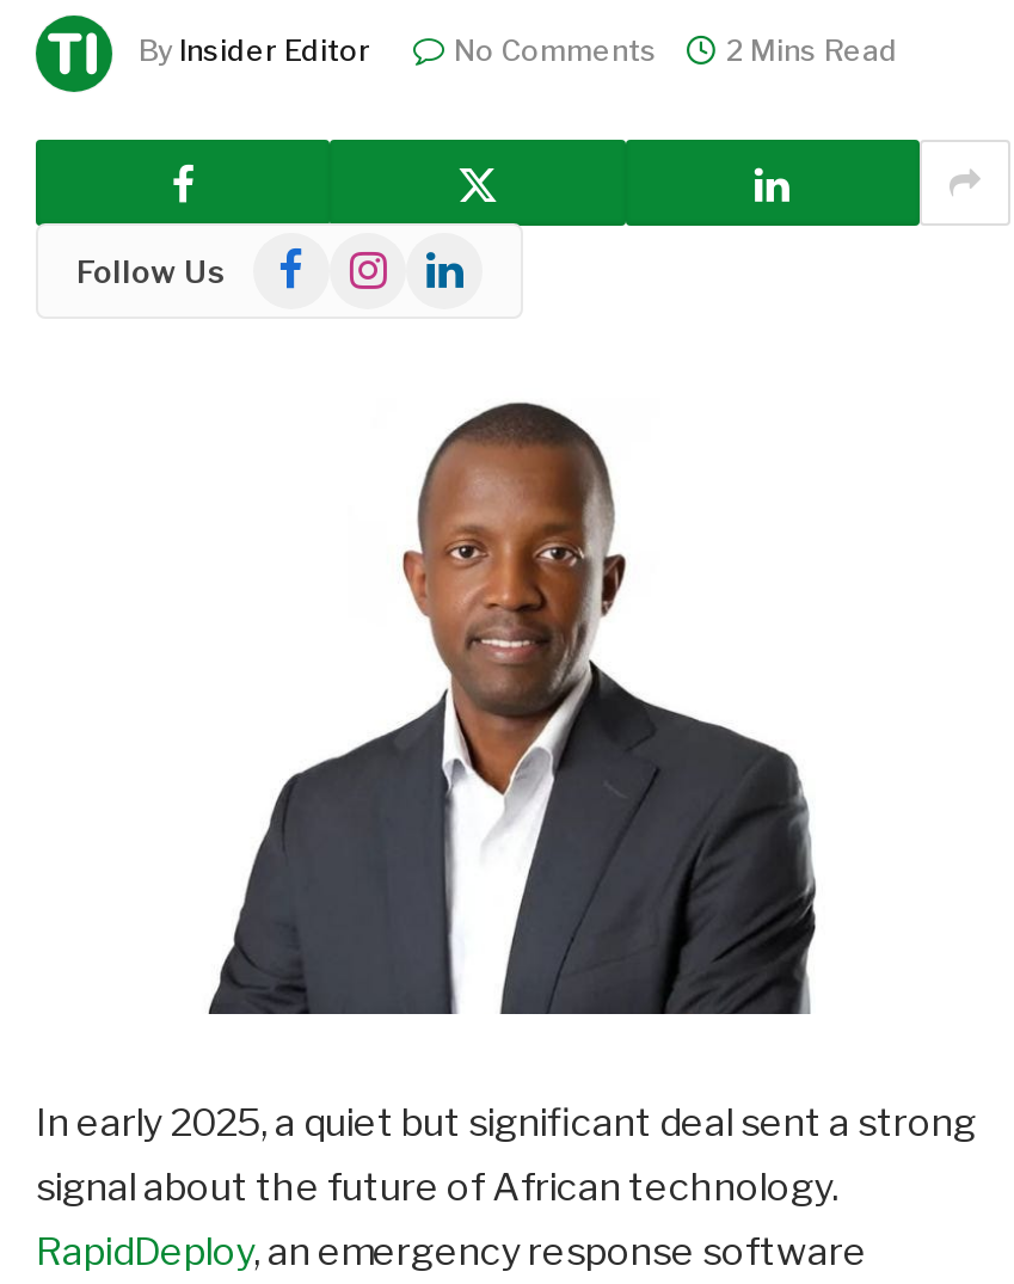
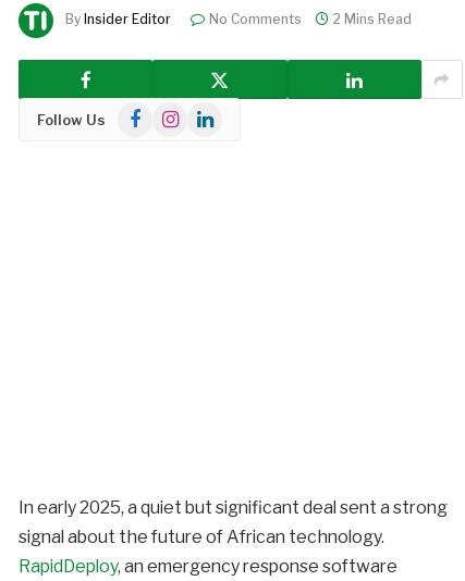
- [image]
